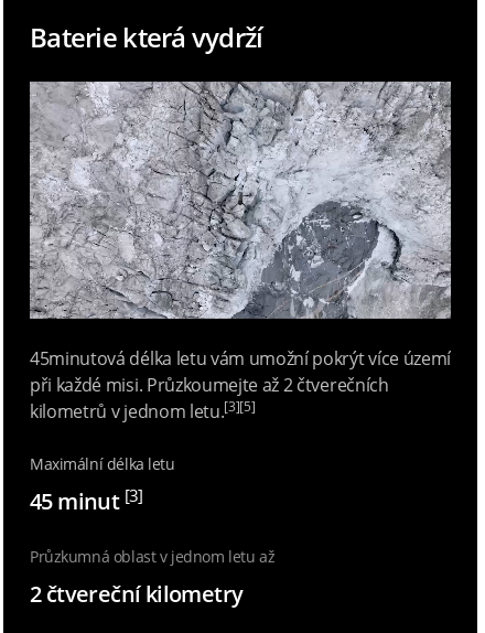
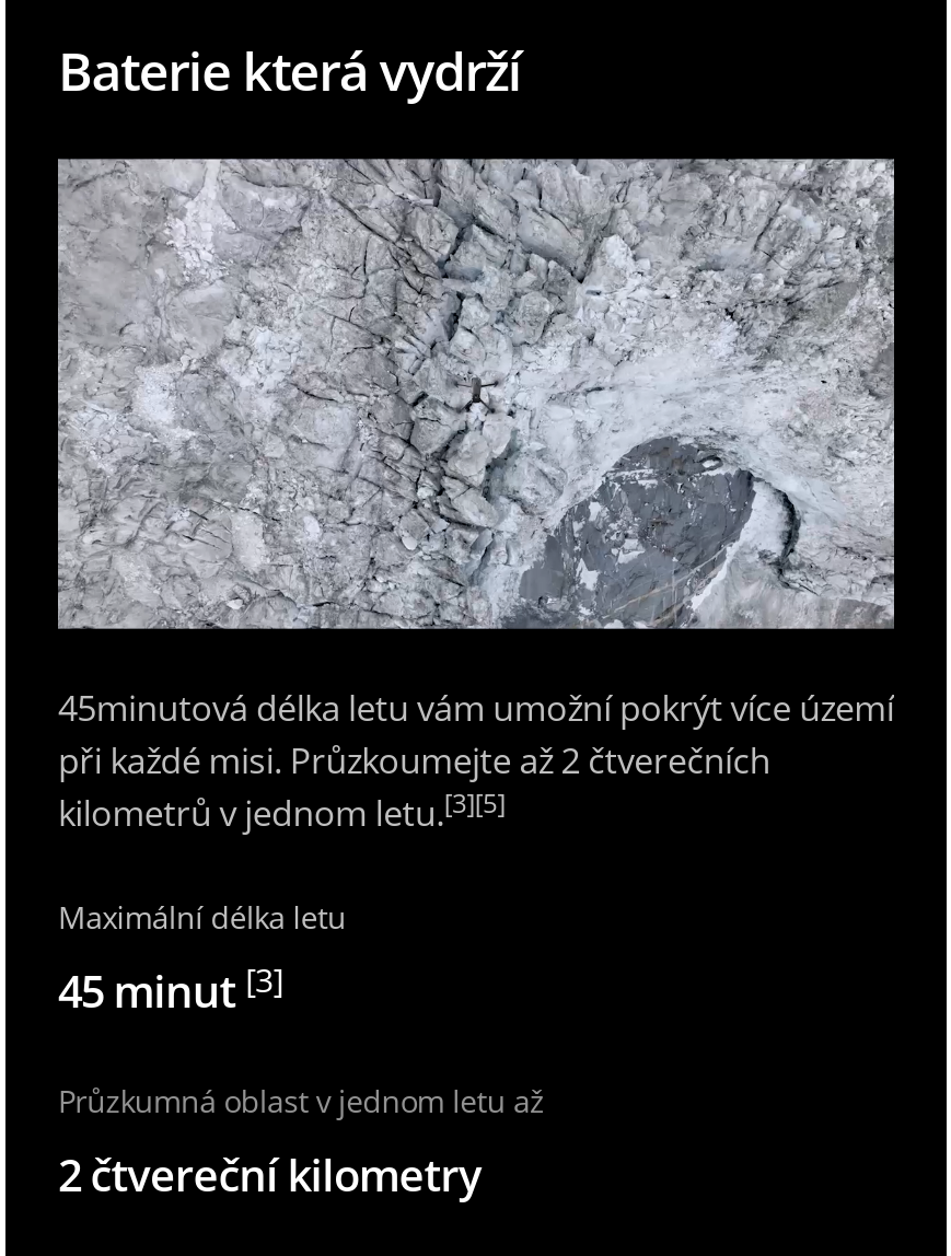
- [image]
+ [image]
